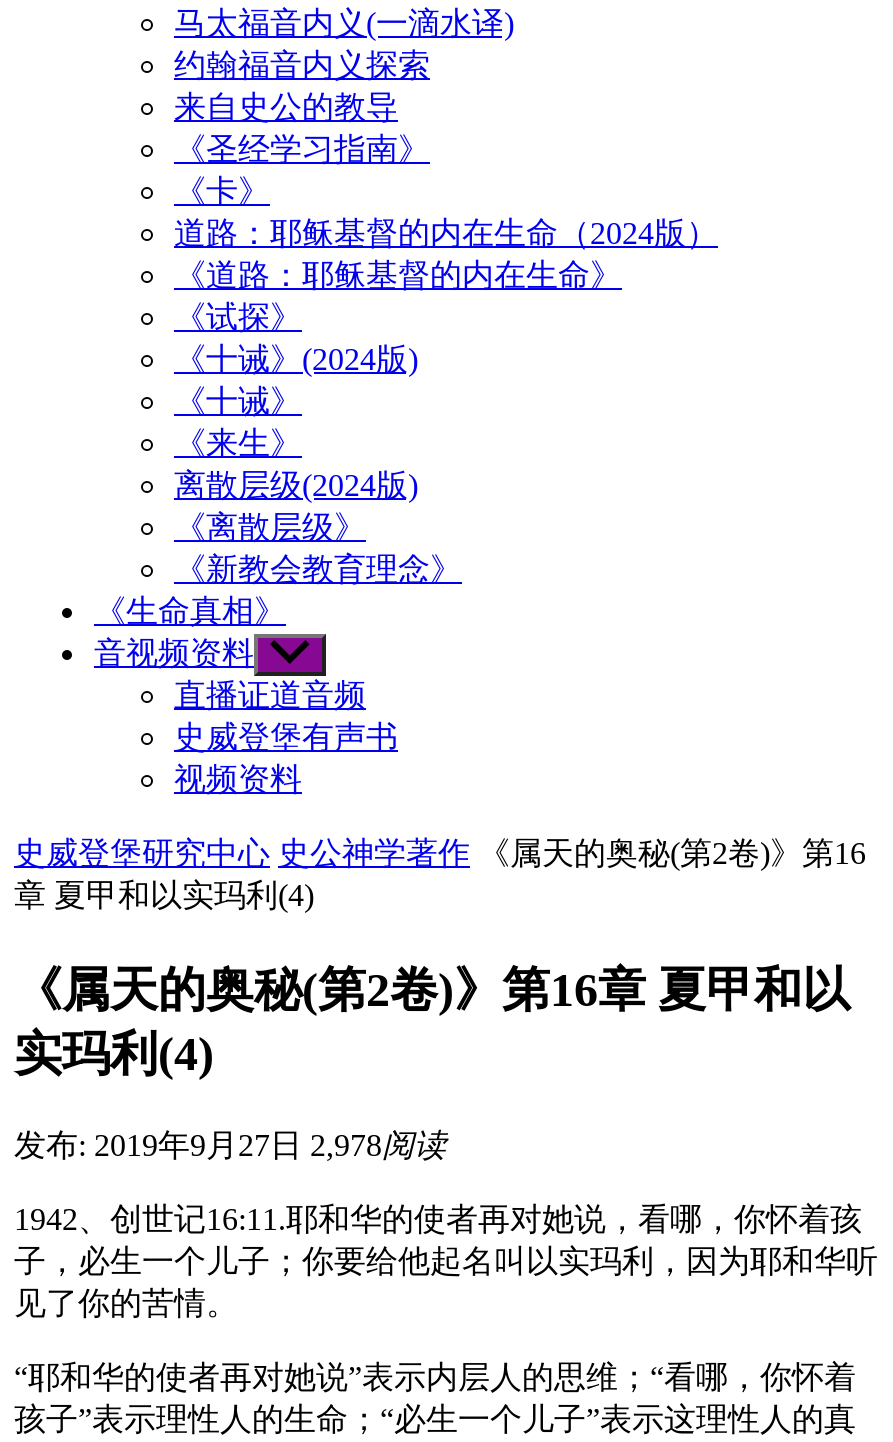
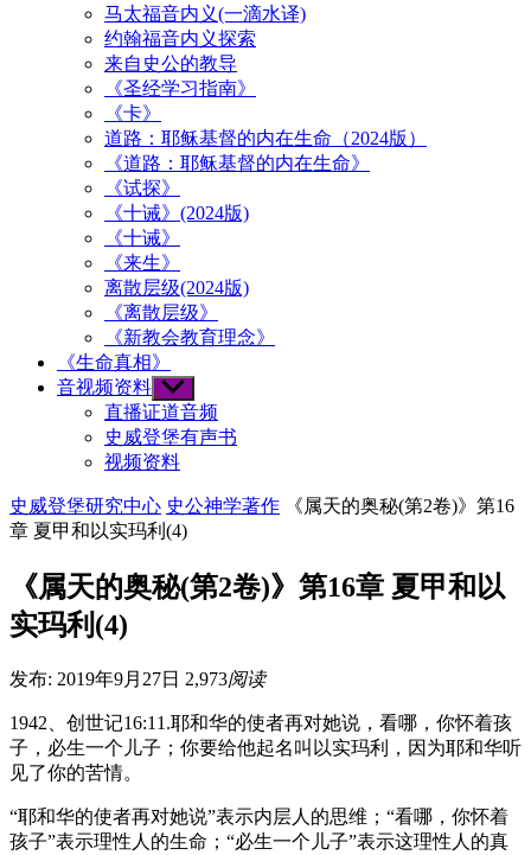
- 发布: 2019年9月27日2,978阅读
+ 发布: 2019年9月27日2,973阅读
